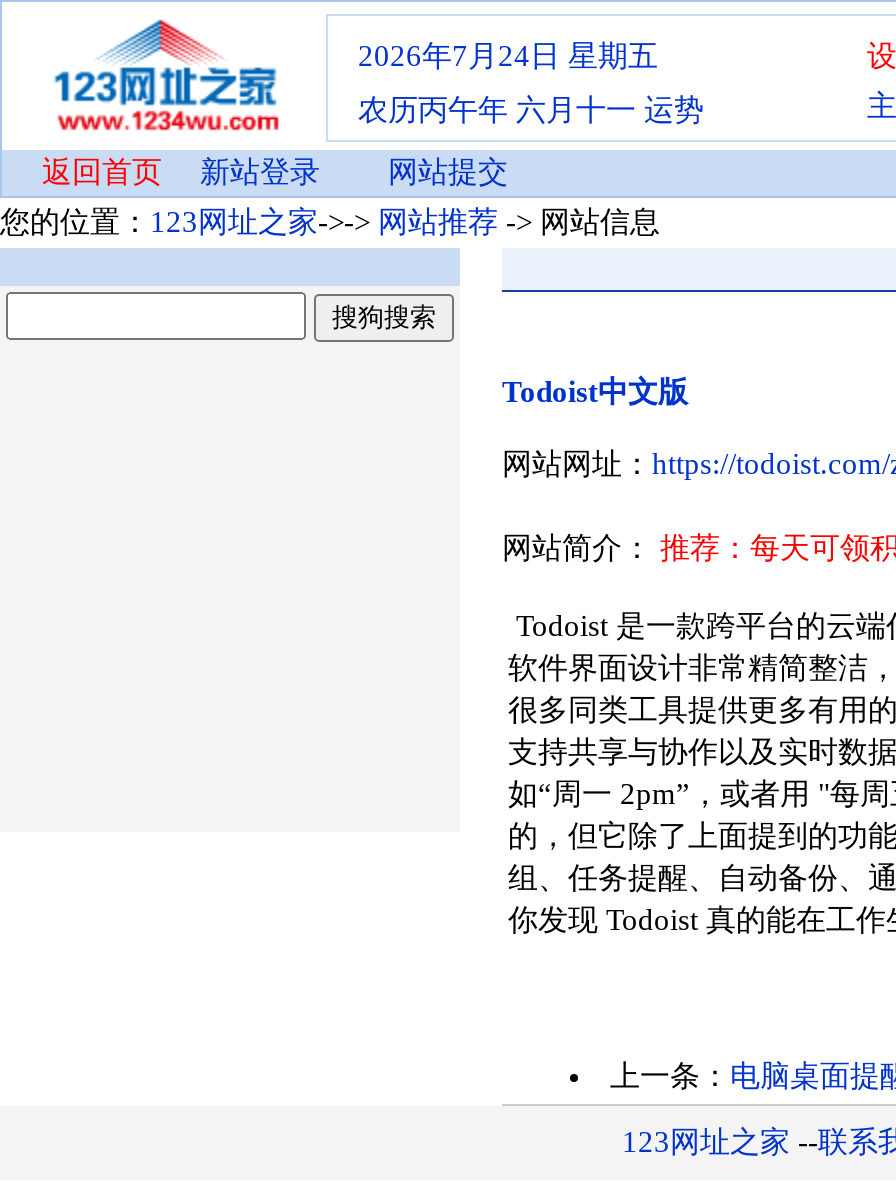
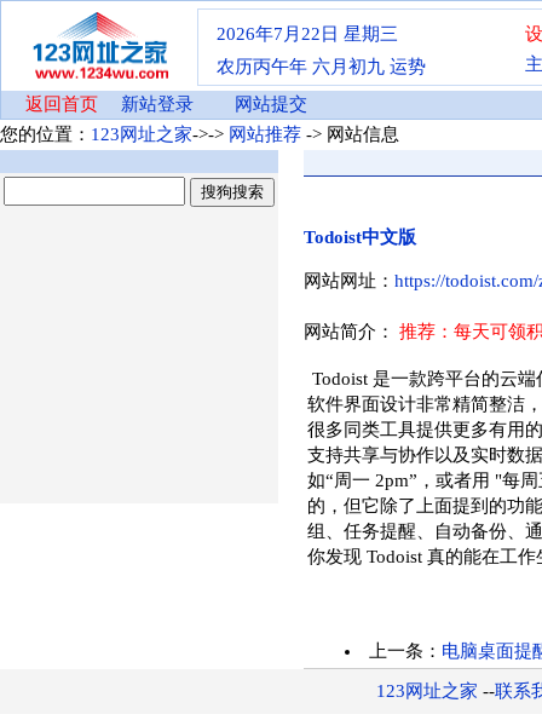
- 2026年7月24日星期五
+ 2026年7月22日星期三

- 农历丙午年 六月十一 运势
+ 农历丙午年 六月初九 运势
